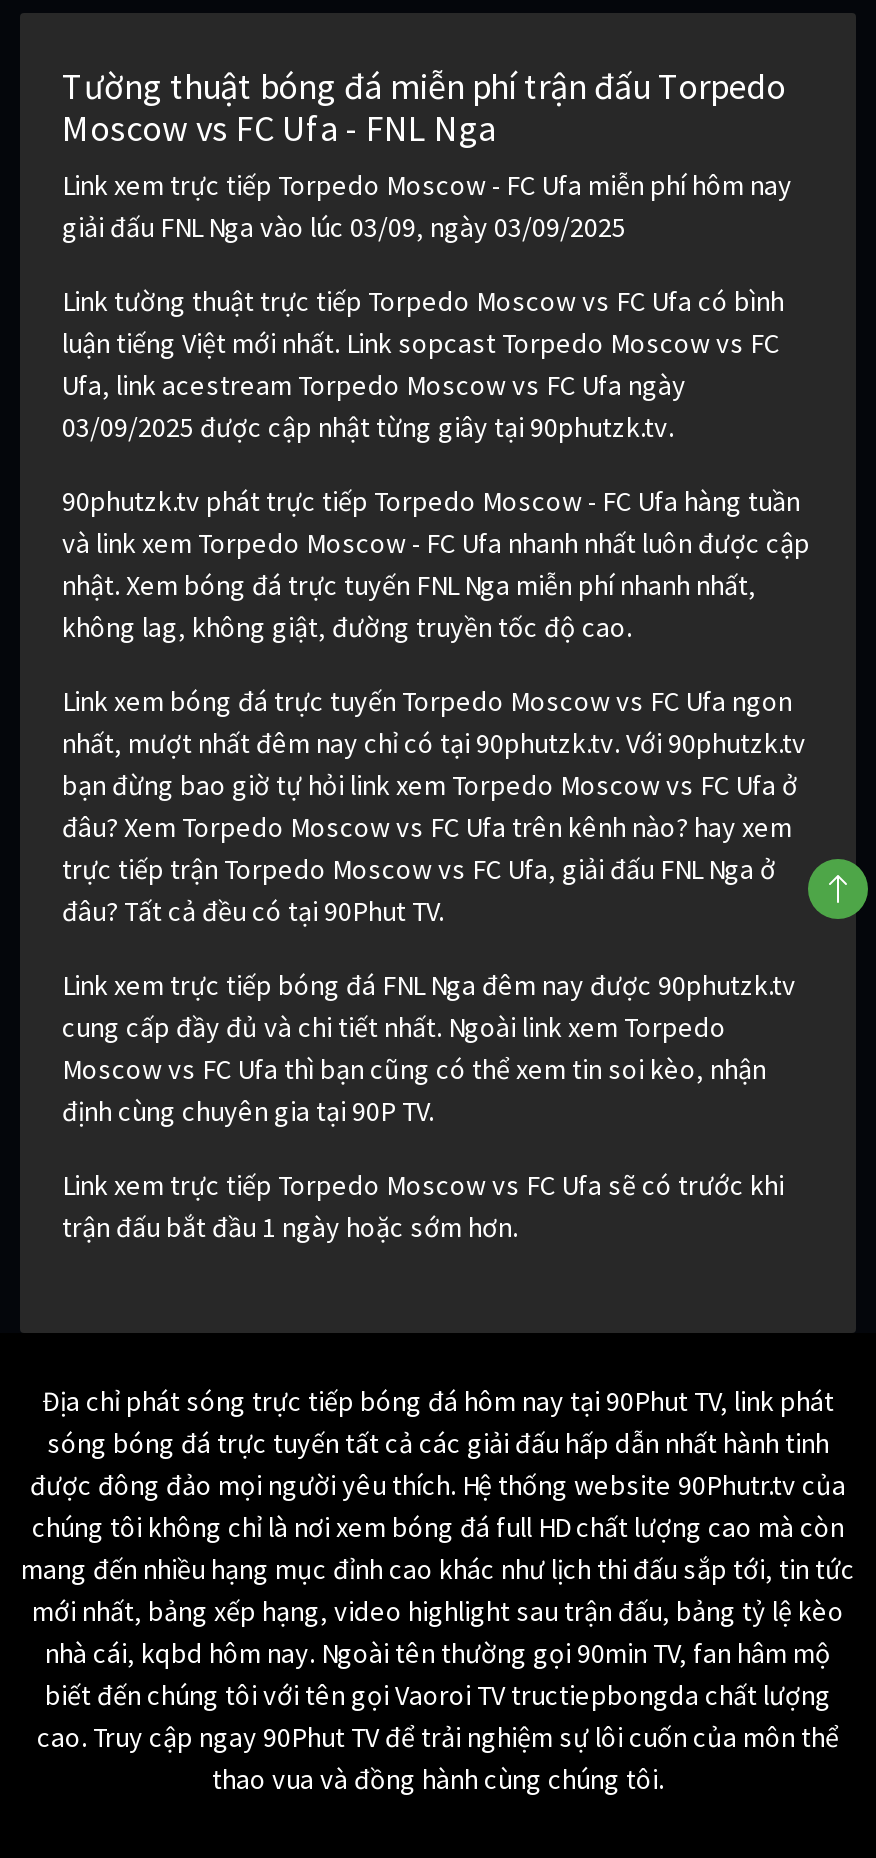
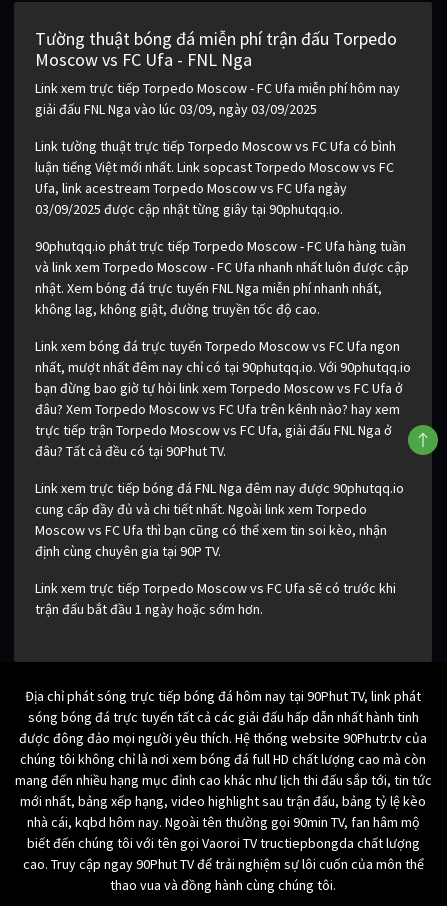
- 03/09/2025 được cập nhật từng giây tại 90phutzk.tv.
+ 03/09/2025 được cập nhật từng giây tại 90phutqq.io.

- 90phutzk.tv phát trực tiếp Torpedo Moscow - FC Ufa hàng tuần
+ 90phutqq.io phát trực tiếp Torpedo Moscow - FC Ufa hàng tuần

- nhất, mượt nhất đêm nay chỉ có tại 90phutzk.tv. Với 90phutzk.tv
+ nhất, mượt nhất đêm nay chỉ có tại 90phutqq.io. Với 90phutqq.io

- Link xem trực tiếp bóng đá FNL Nga đêm nay được 90phutzk.tv
+ Link xem trực tiếp bóng đá FNL Nga đêm nay được 90phutqq.io
